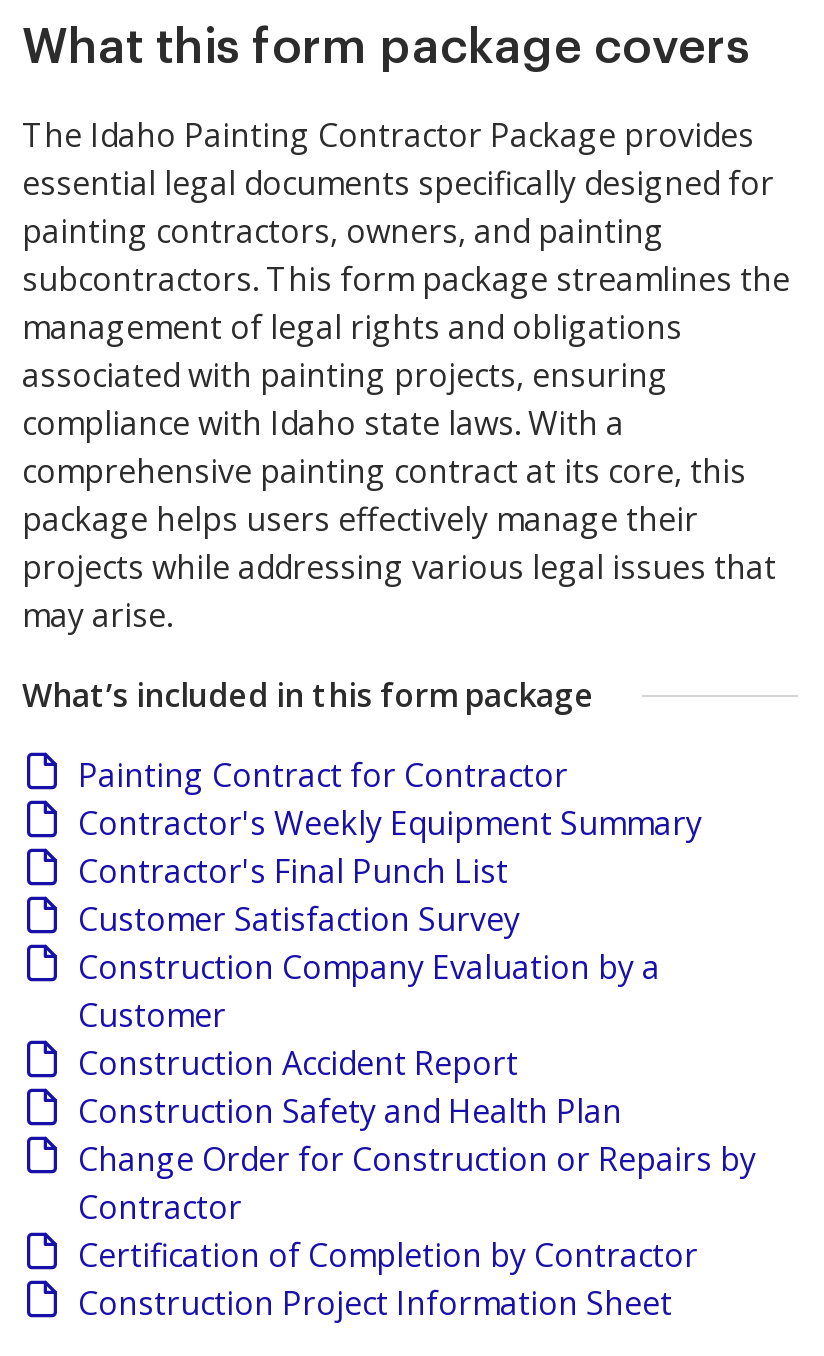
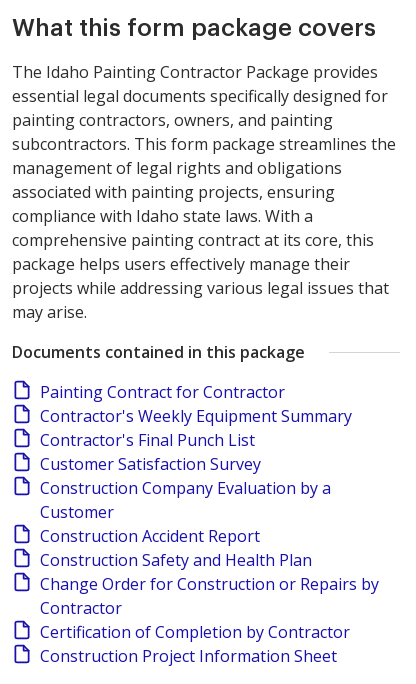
- What’s included in this form package
+ Documents contained in this package
